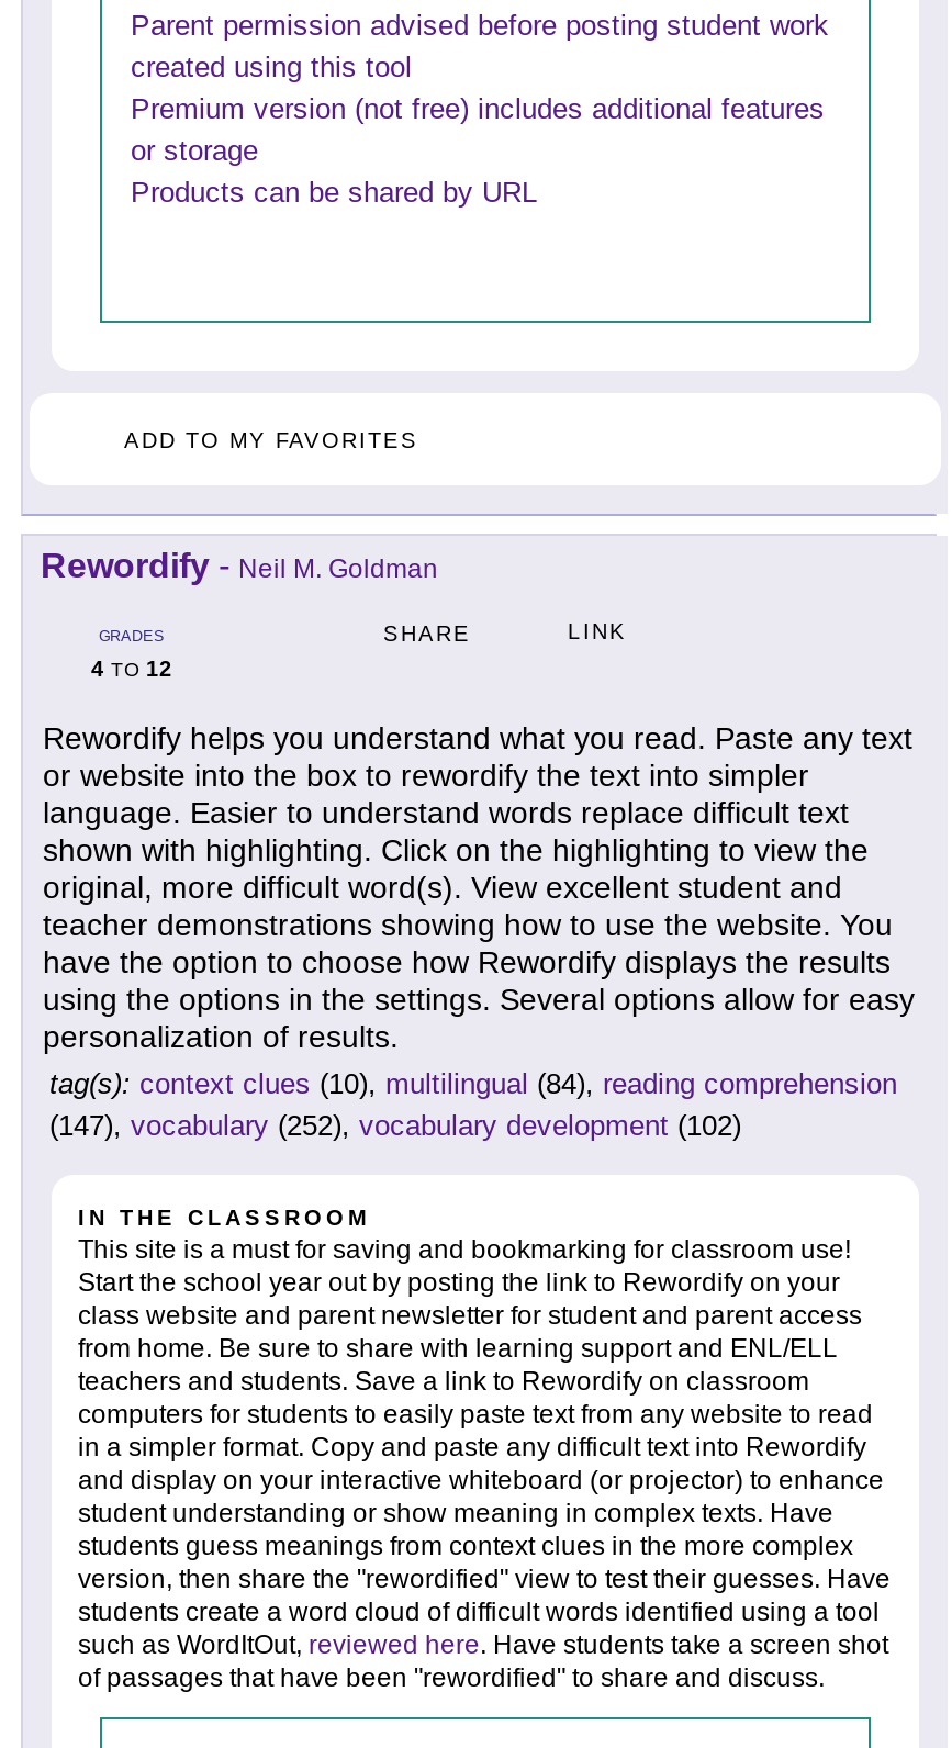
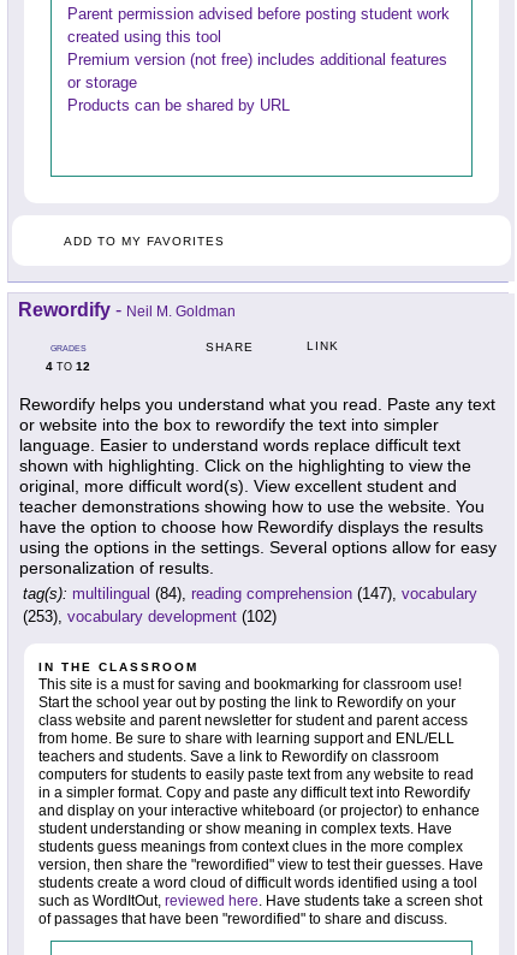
- tag(s): context clues (10), multilingual (84), reading comprehension
- (147), vocabulary (252), vocabulary development (102)
+ tag(s): multilingual (84), reading comprehension (147), vocabulary
+ (253), vocabulary development (102)
